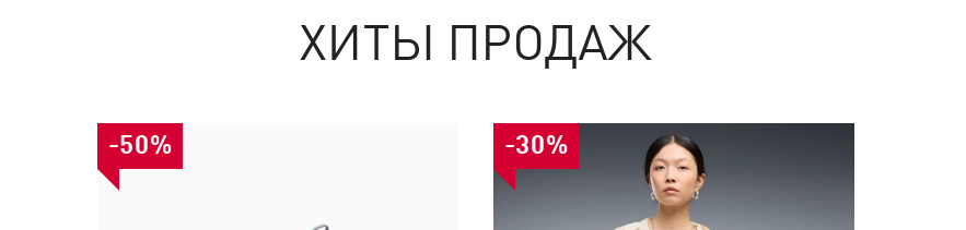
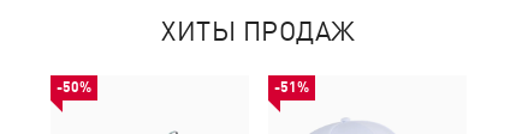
- -30%
+ -51%
